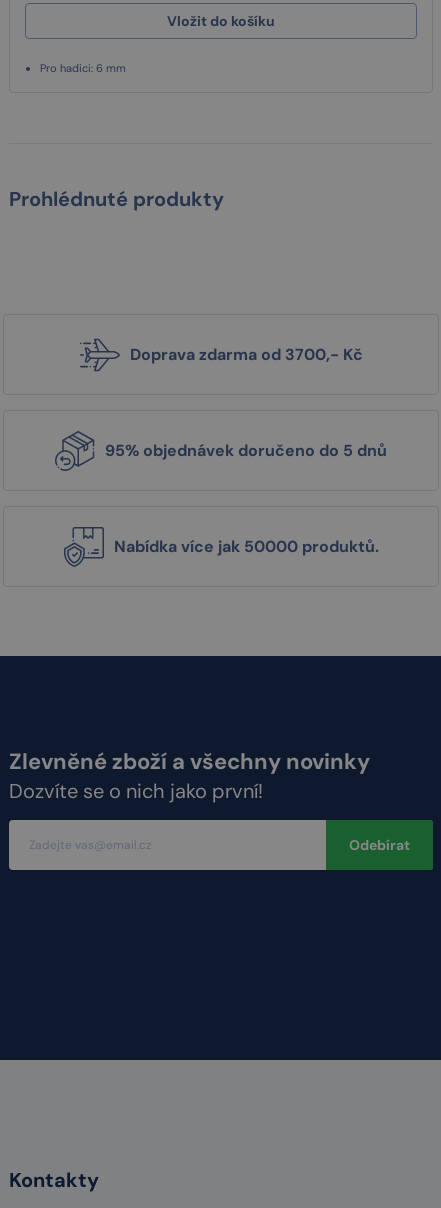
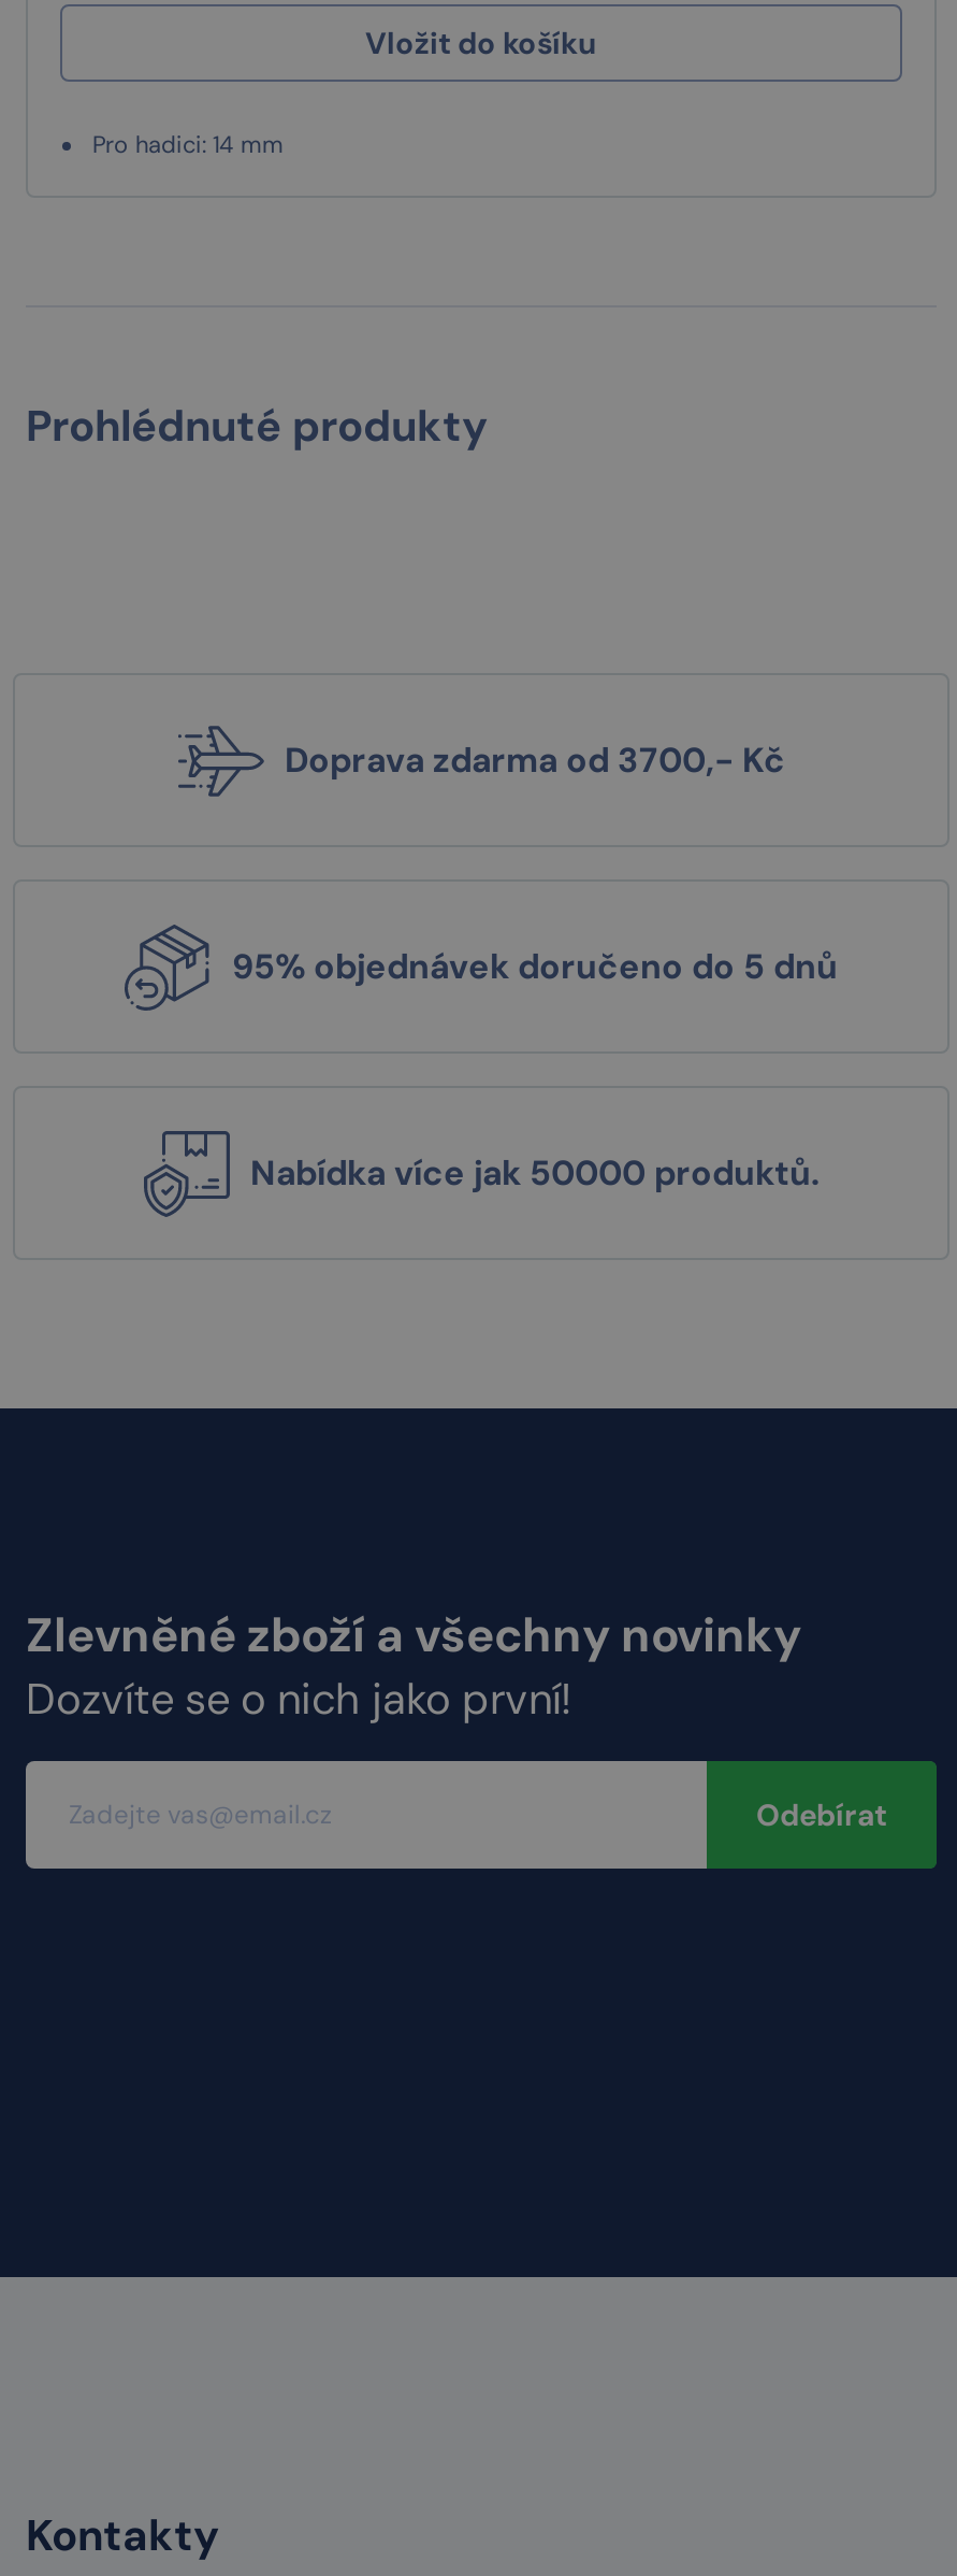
- Pro hadici: 6 mm
+ Pro hadici: 14 mm
